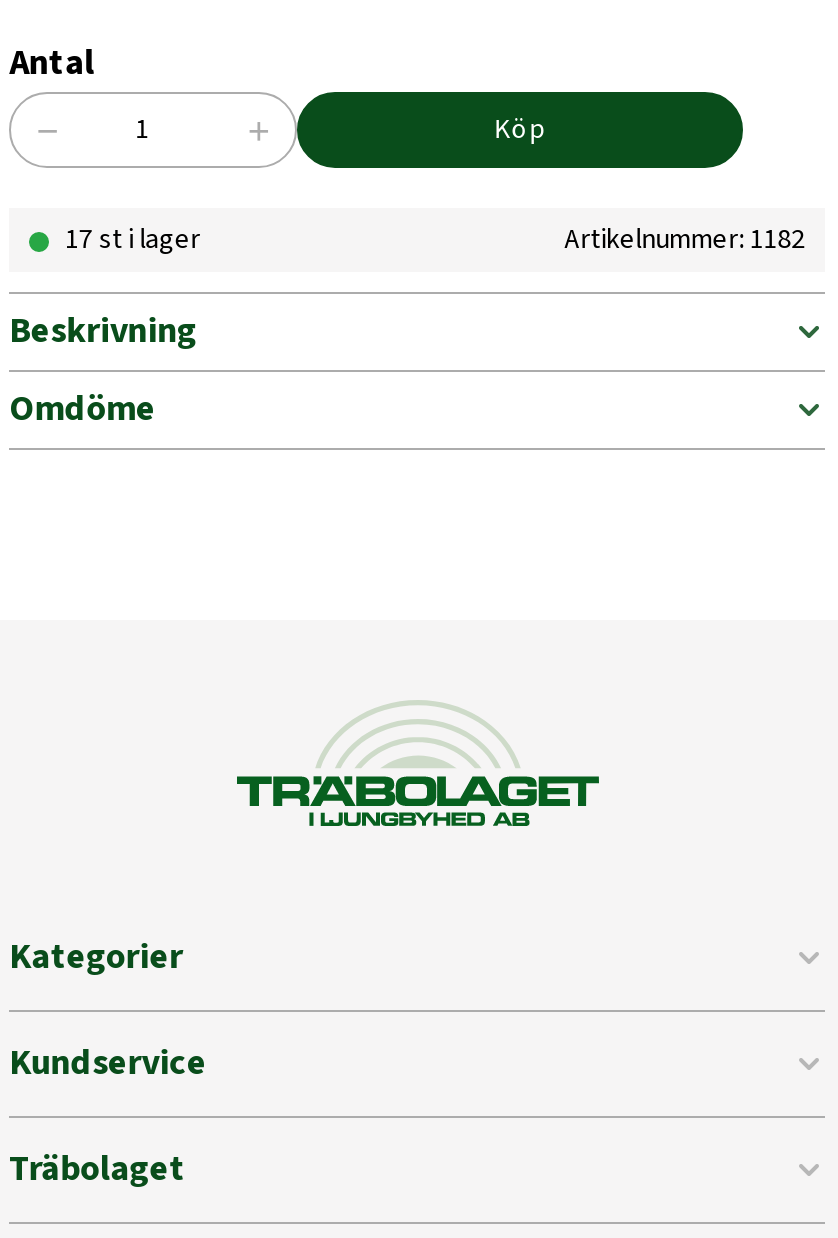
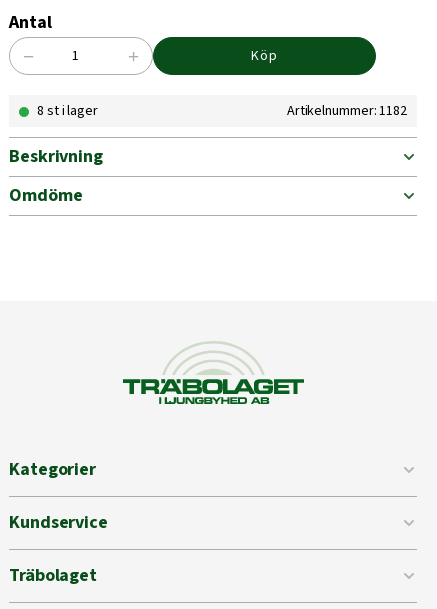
- 17 st i lager
+ 8 st i lager
